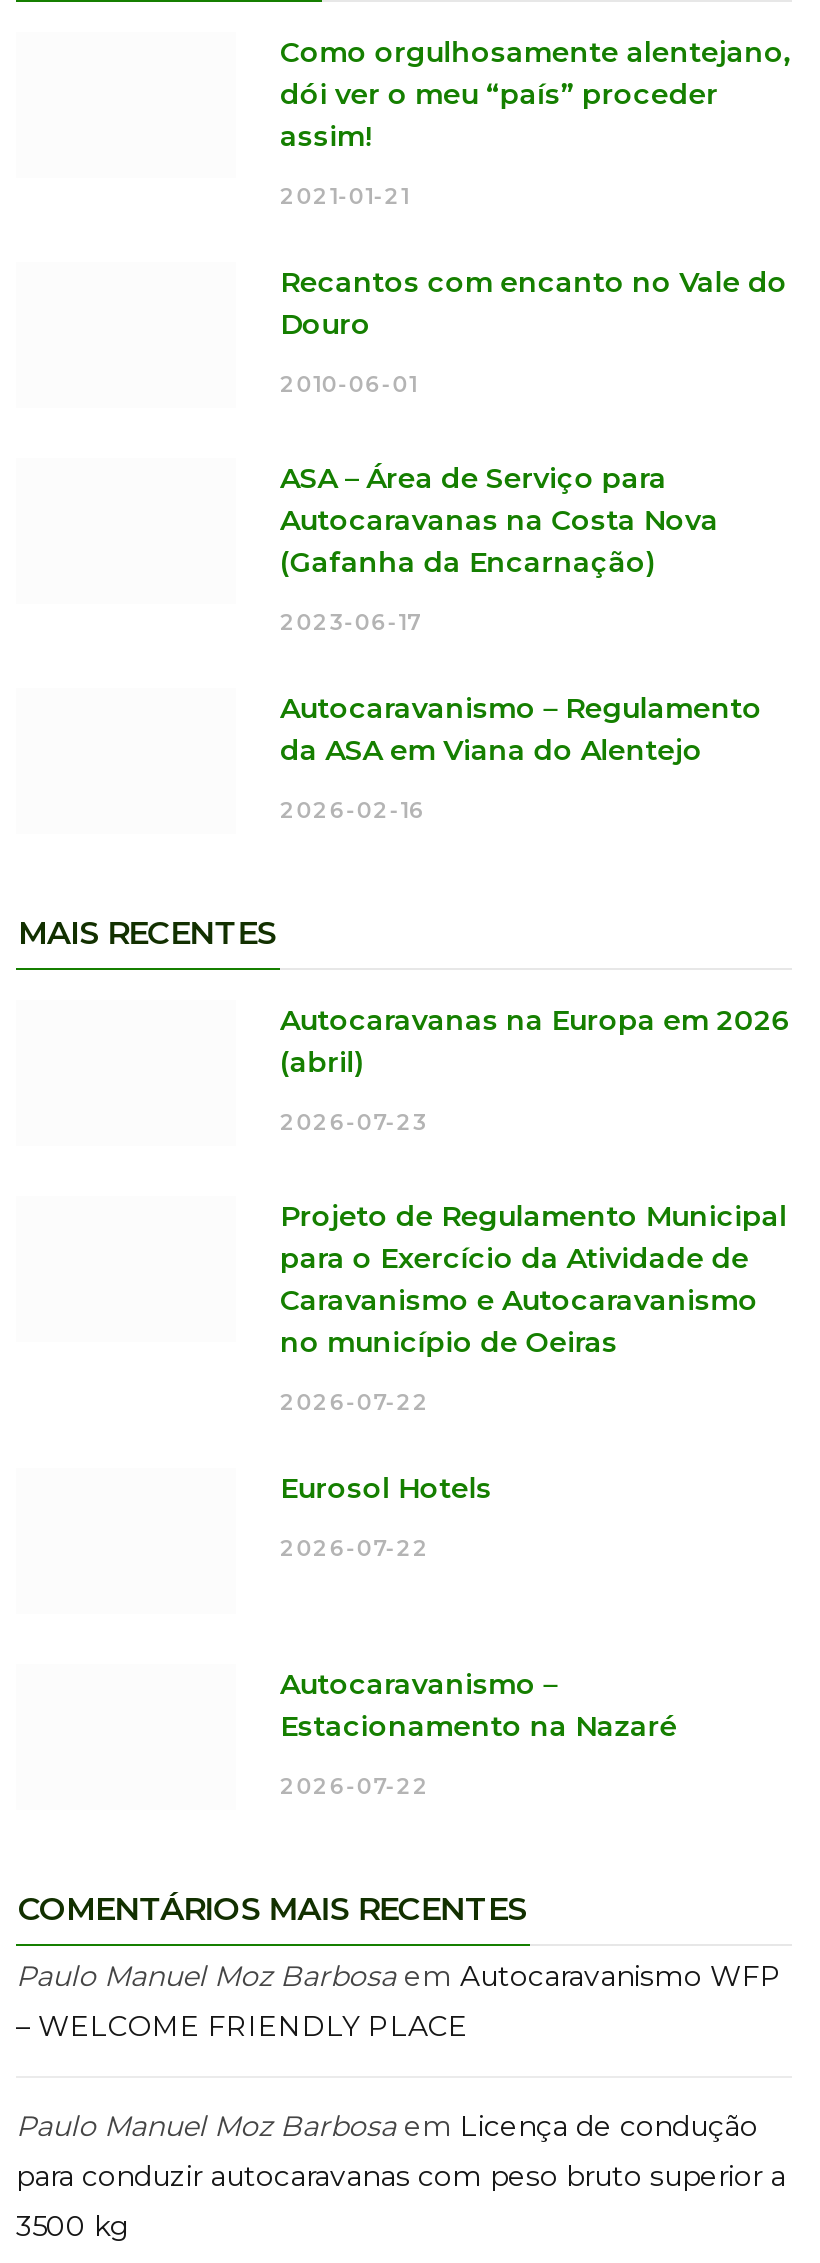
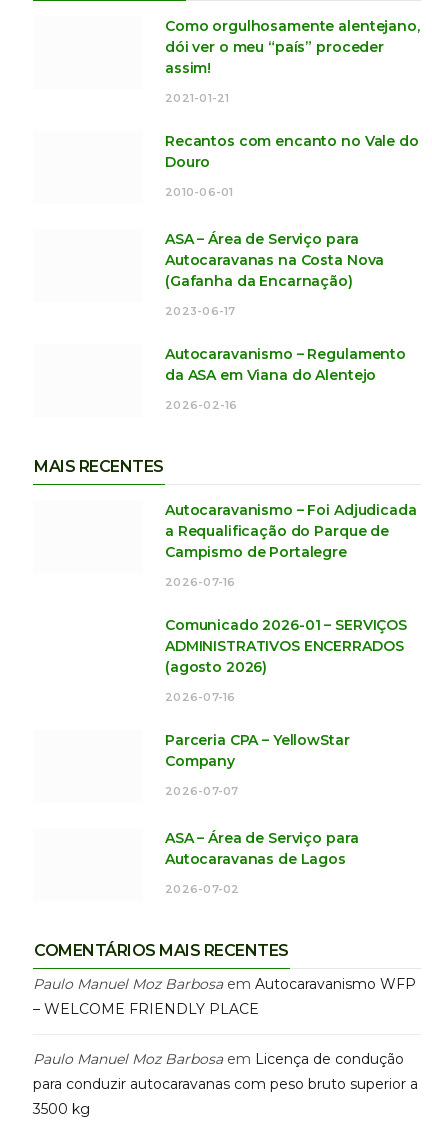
- Autocaravanas na Europa em 2026
- (abril)
+ Autocaravanismo – Foi Adjudicada
+ a Requalificação do Parque de
+ Campismo de Portalegre

- 2026-07-23
+ 2026-07-16

- Projeto de Regulamento Municipal
- para o Exercício da Atividade de
- Caravanismo e Autocaravanismo
- no município de Oeiras
+ Comunicado 2026-01 – SERVIÇOS
+ ADMINISTRATIVOS ENCERRADOS
+ (agosto 2026)

- 2026-07-22
+ 2026-07-16

- Eurosol Hotels
+ Parceria CPA – YellowStar
+ Company

- 2026-07-22
+ 2026-07-07

- Autocaravanismo –
- Estacionamento na Nazaré
+ ASA – Área de Serviço para
+ Autocaravanas de Lagos

- 2026-07-22
+ 2026-07-02
